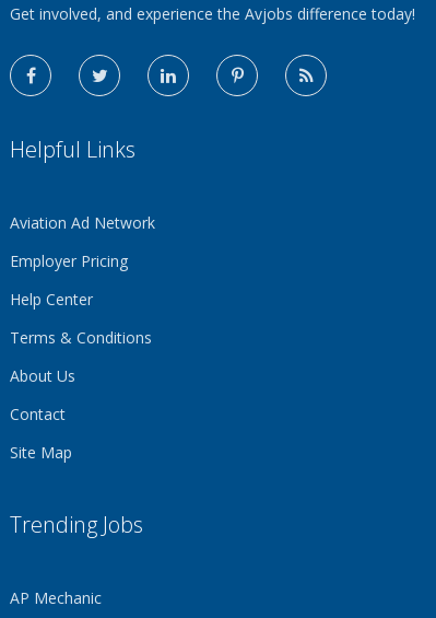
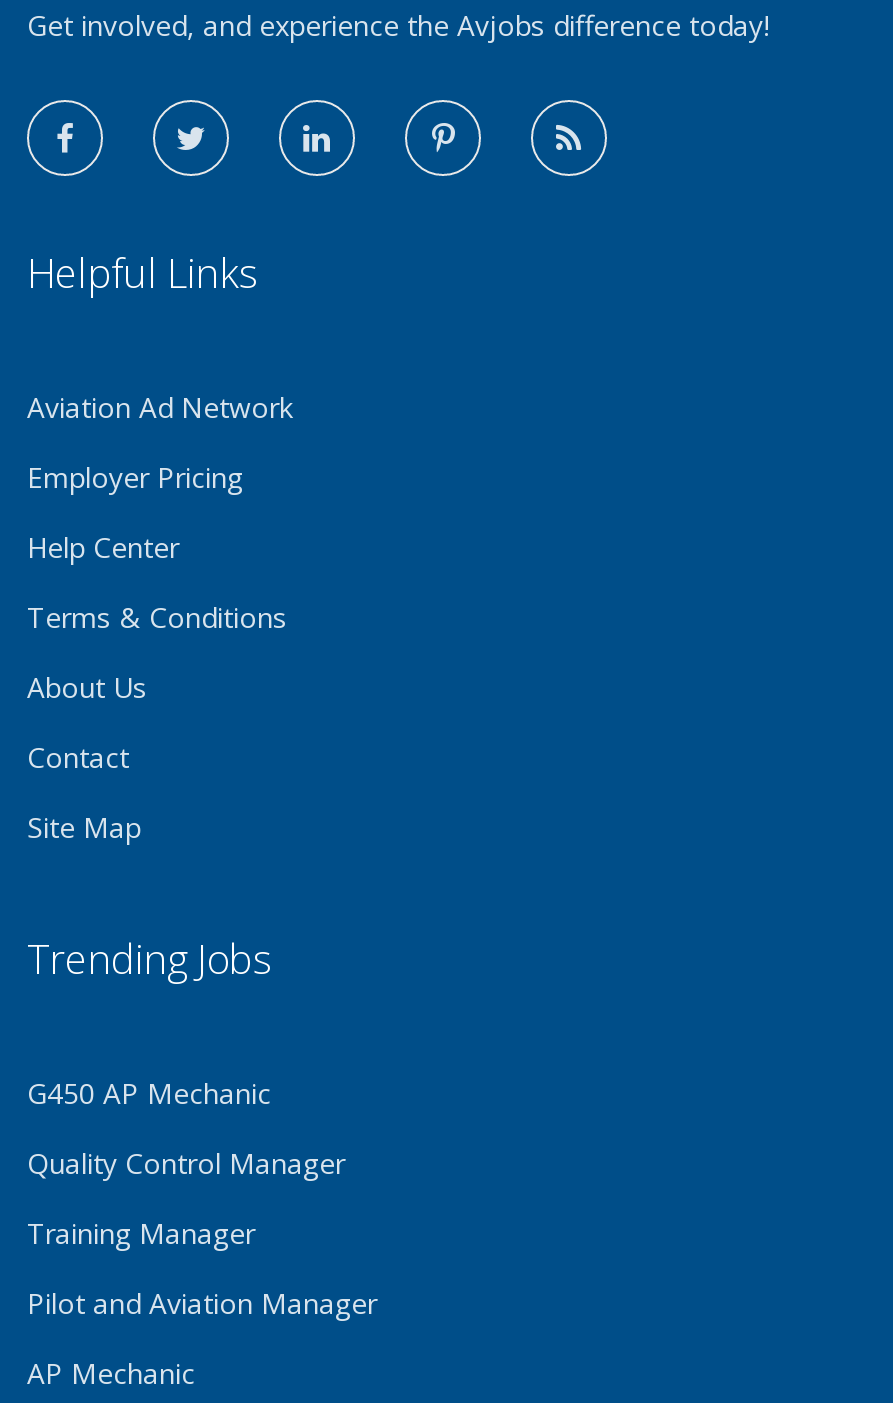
+ G450 AP Mechanic
+ Quality Control Manager
+ Training Manager
+ Pilot and Aviation Manager
